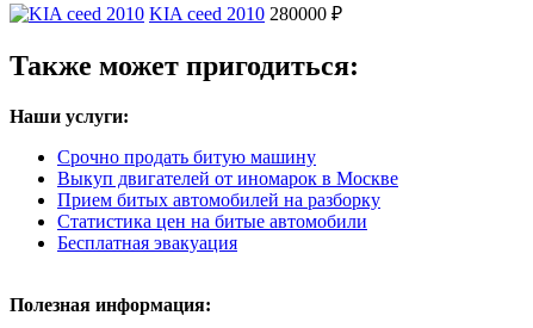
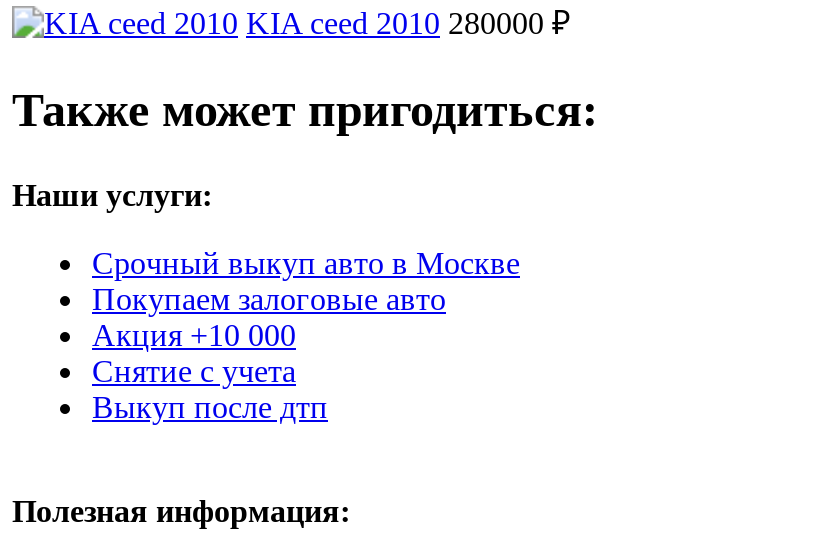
- Срочно продать битую машину
- Выкуп двигателей от иномарок в Москве
- Прием битых автомобилей на разборку
- Статистика цен на битые автомобили
- Бесплатная эвакуация
+ Срочный выкуп авто в Москве
+ Покупаем залоговые авто
+ Акция +10 000
+ Снятие с учета
+ Выкуп после дтп
